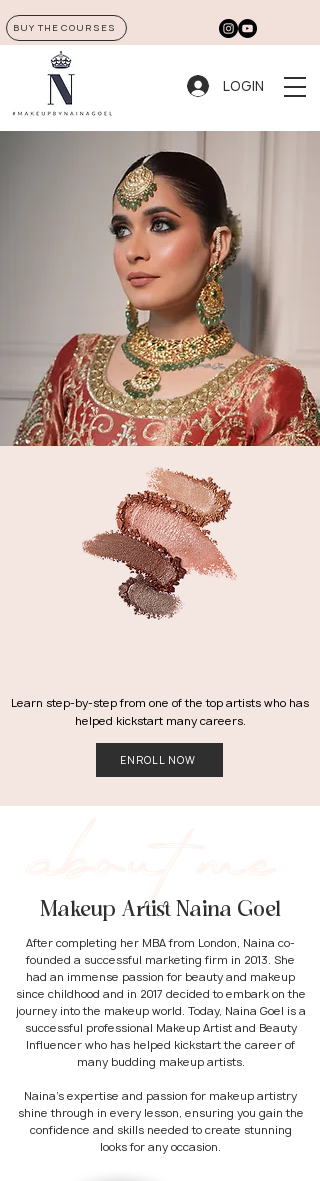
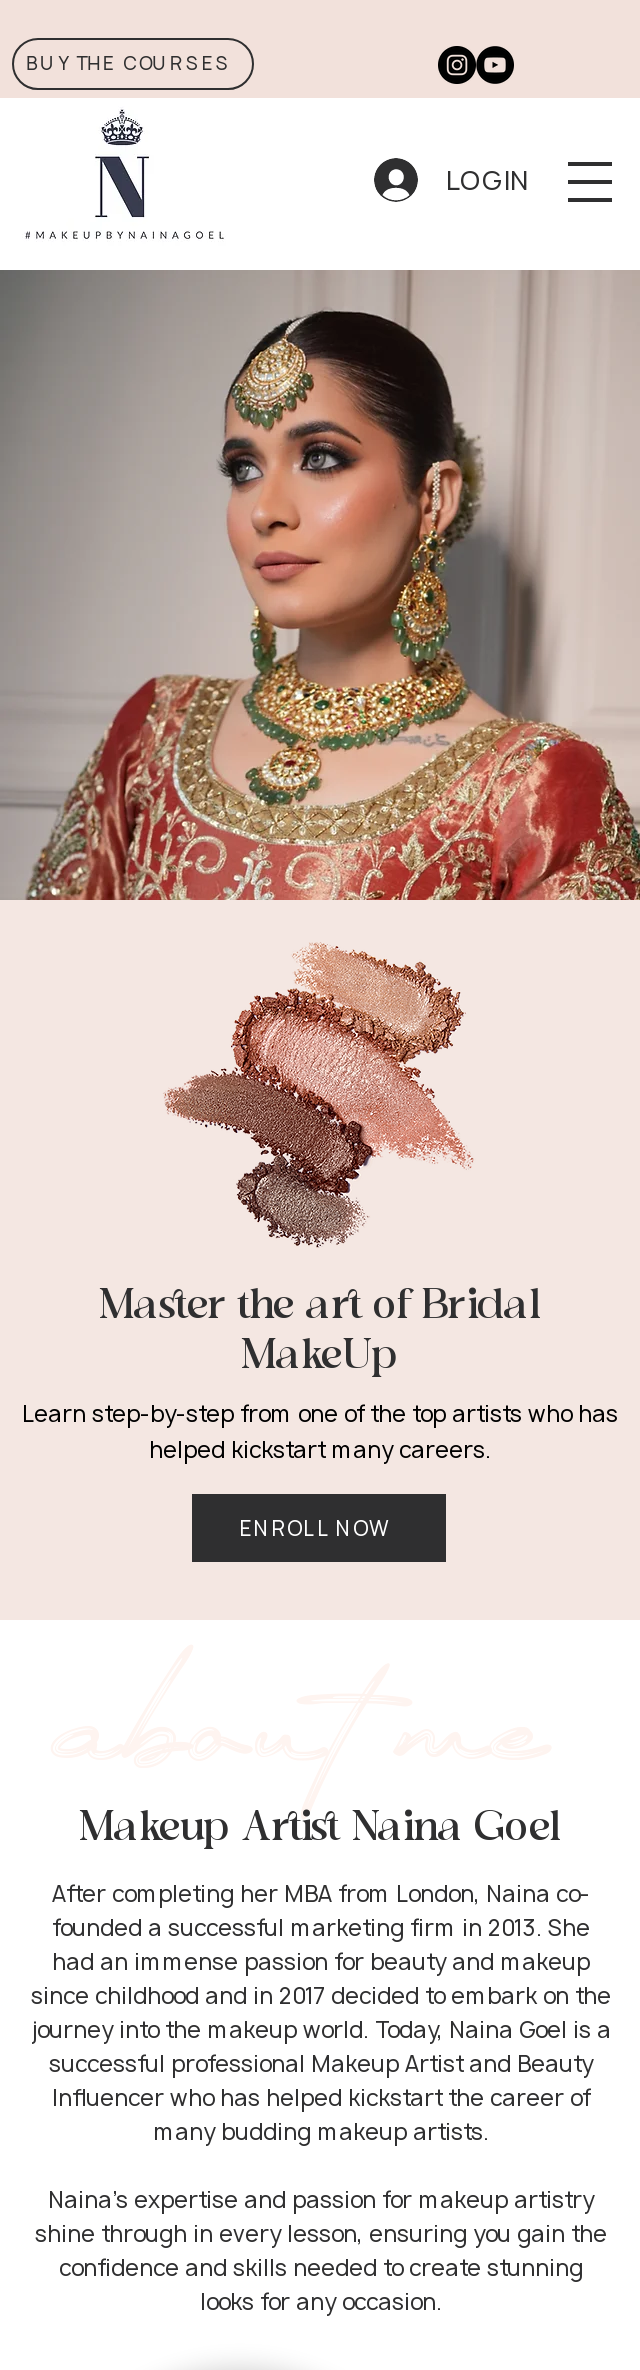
+ Master the art of Bridal
+ MakeUp
